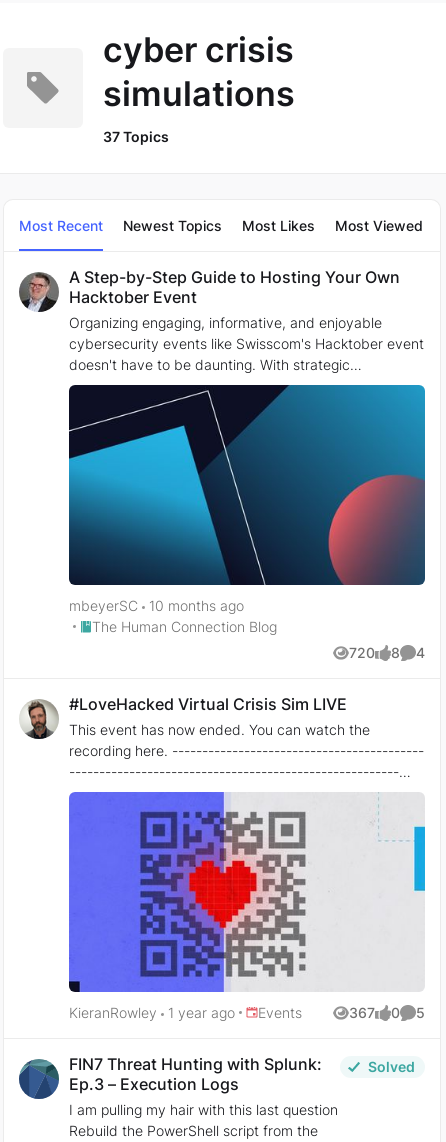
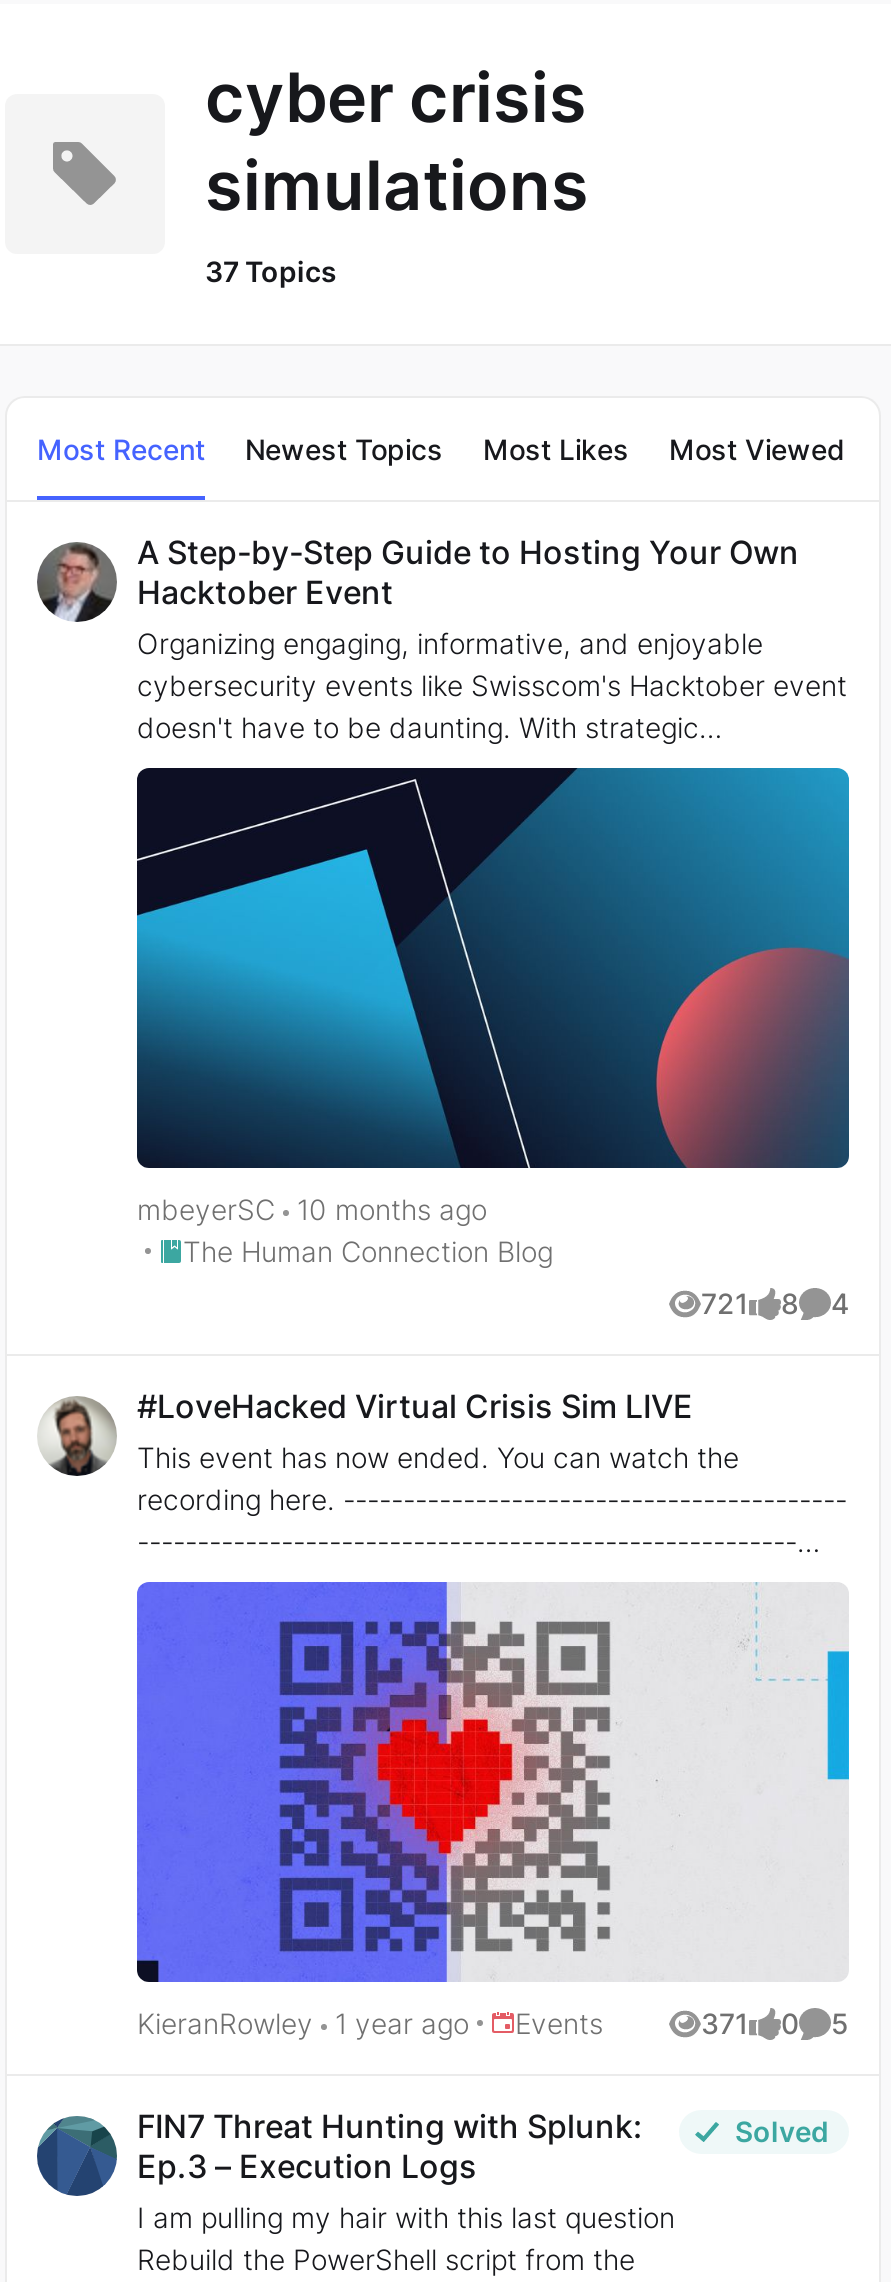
- 720 8 4
+ 721 8 4

- 367
+ 371
